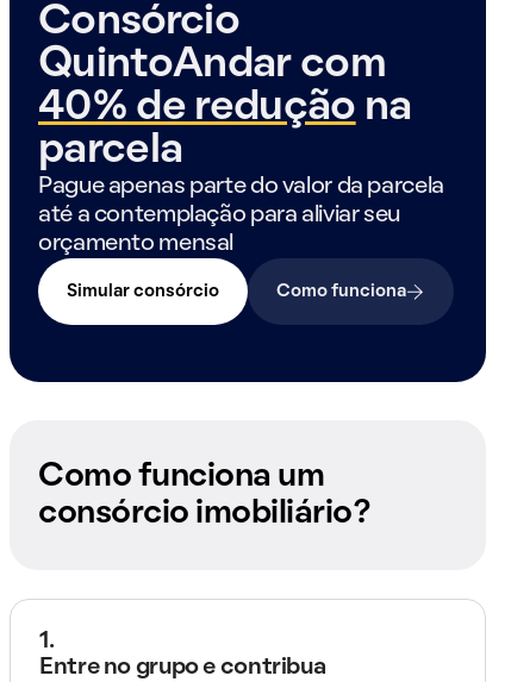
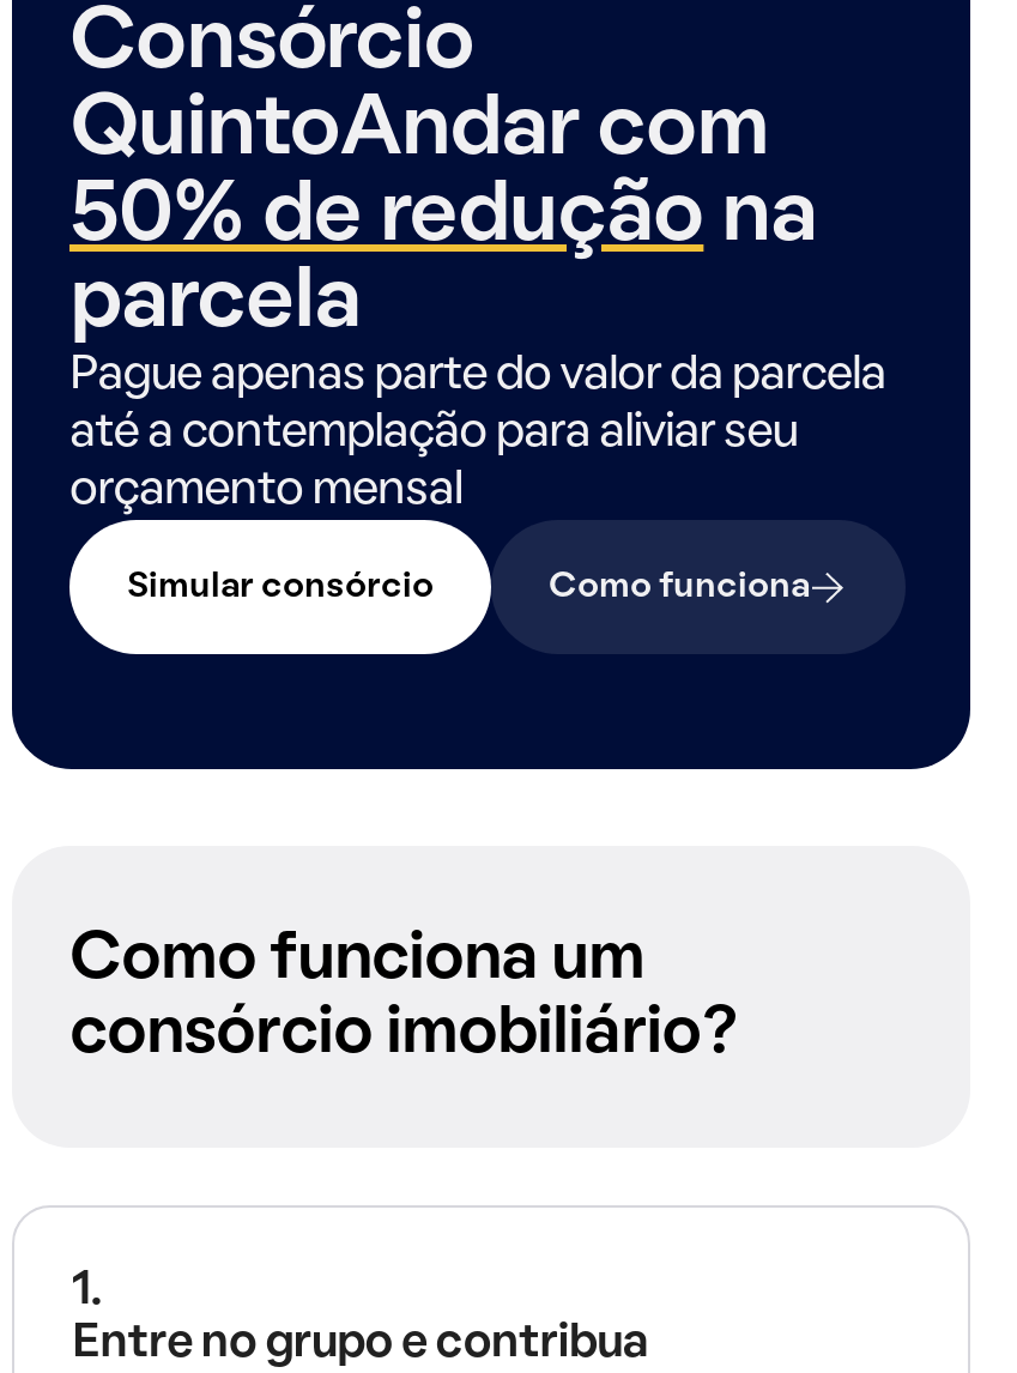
- 40% de redução na
+ 50% de redução na
